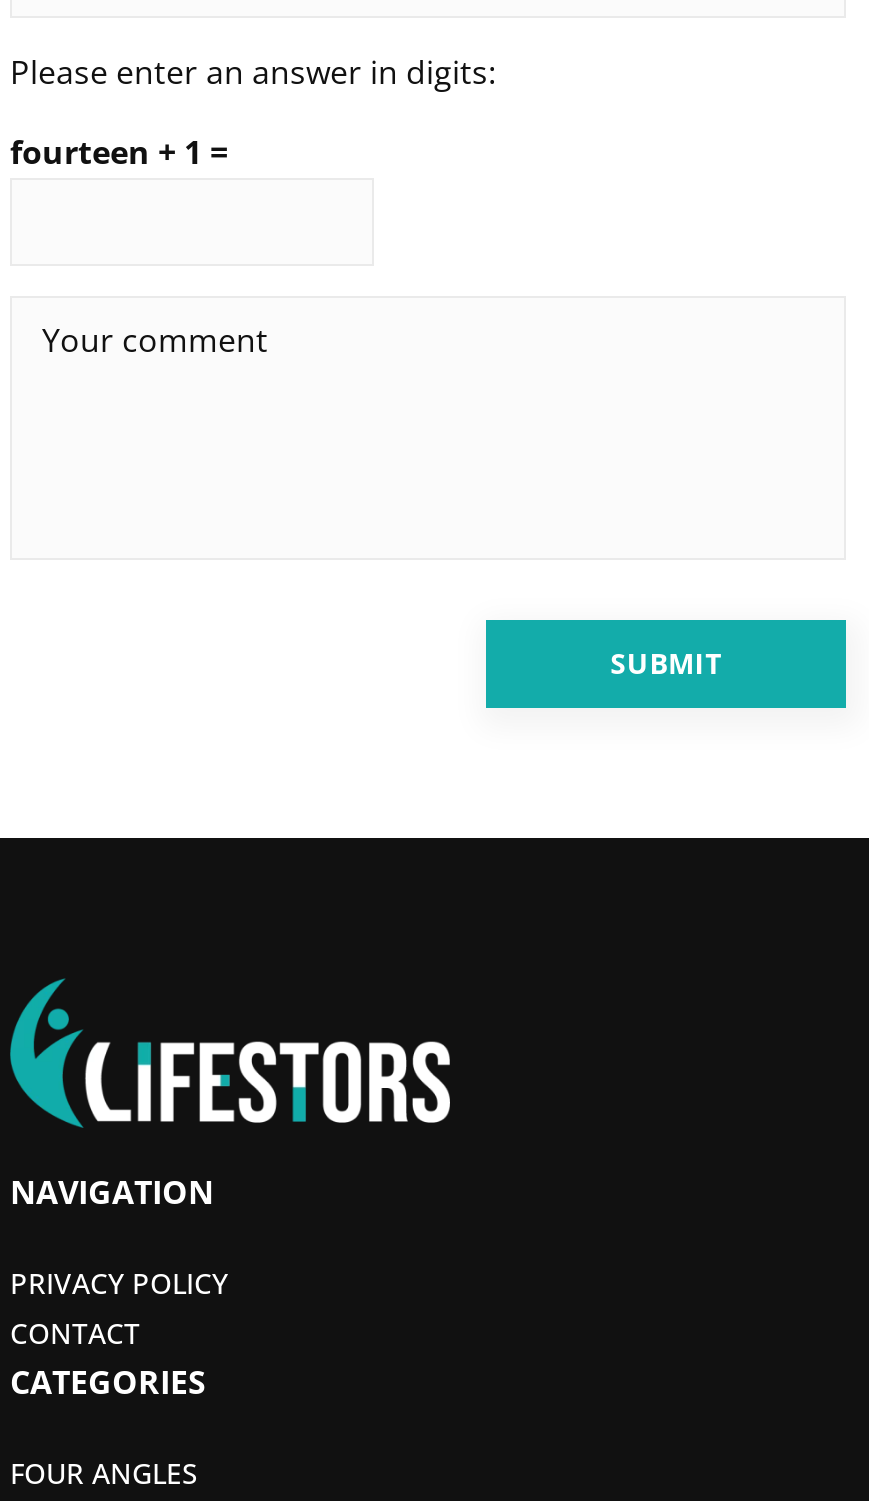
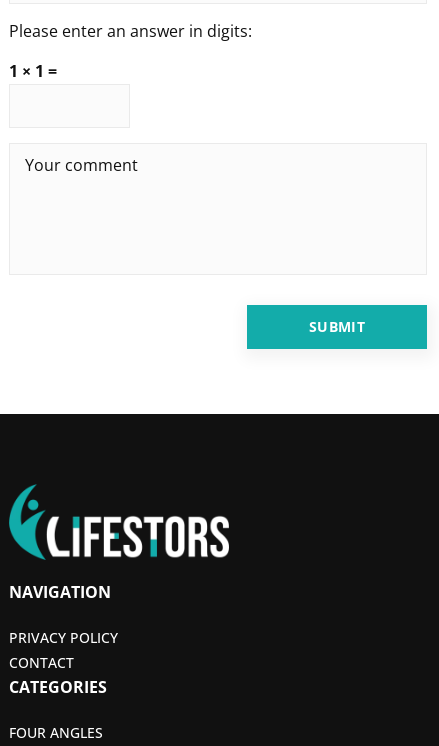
- fourteen + 1 =
+ 1 × 1 =
